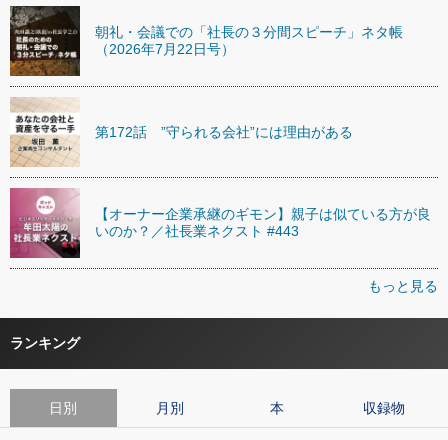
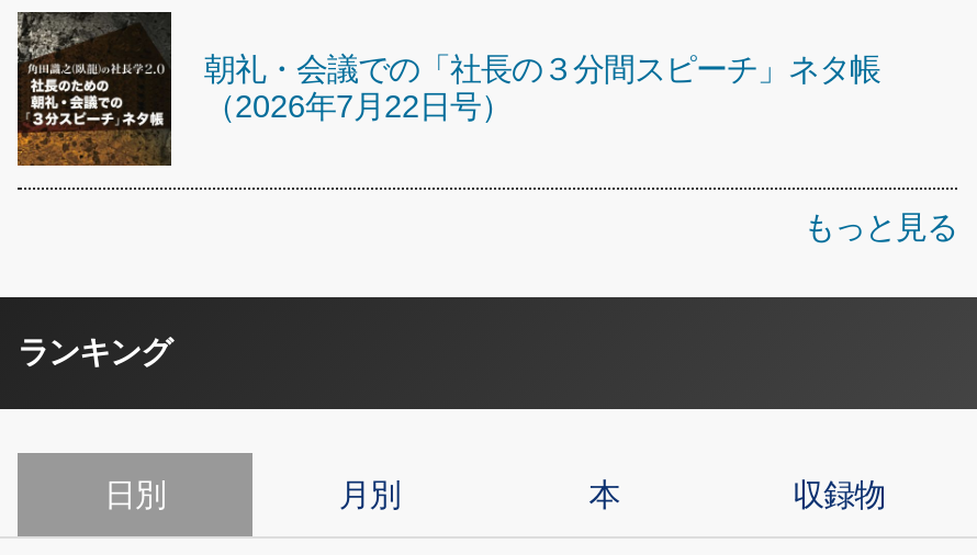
- [image]
- 第172話 ”守られる会社”には理由がある

- [image]
- 【オーナー企業承継のギモン】親子は似ている方が良
- いのか？／社長業ネクスト #443
